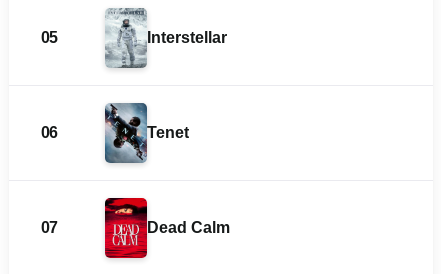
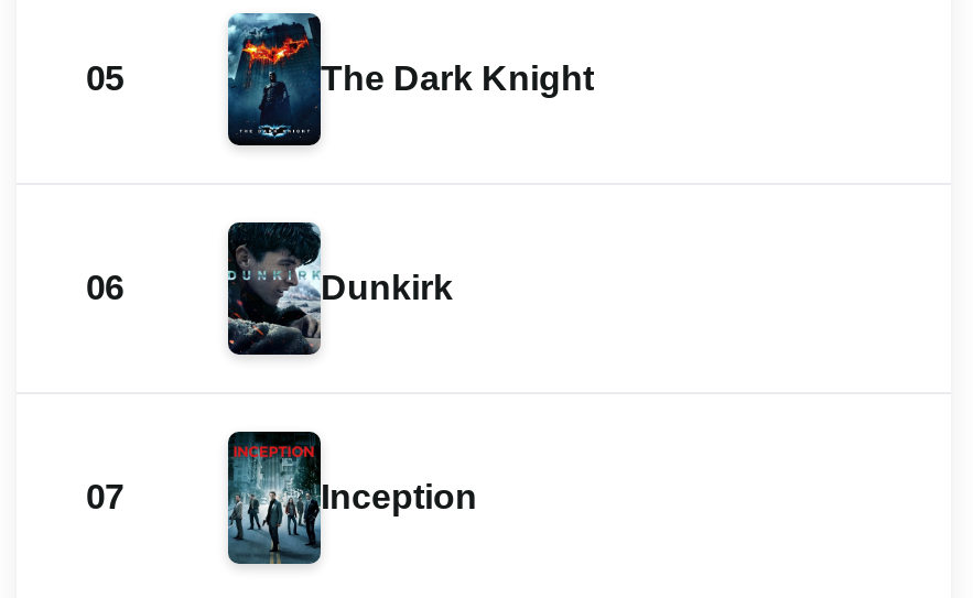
- [image]
- Interstellar
+ [image]
+ The Dark Knight

- [image]
- Tenet
+ [image]
+ Dunkirk

- [image]
- Dead Calm
+ [image]
+ Inception
